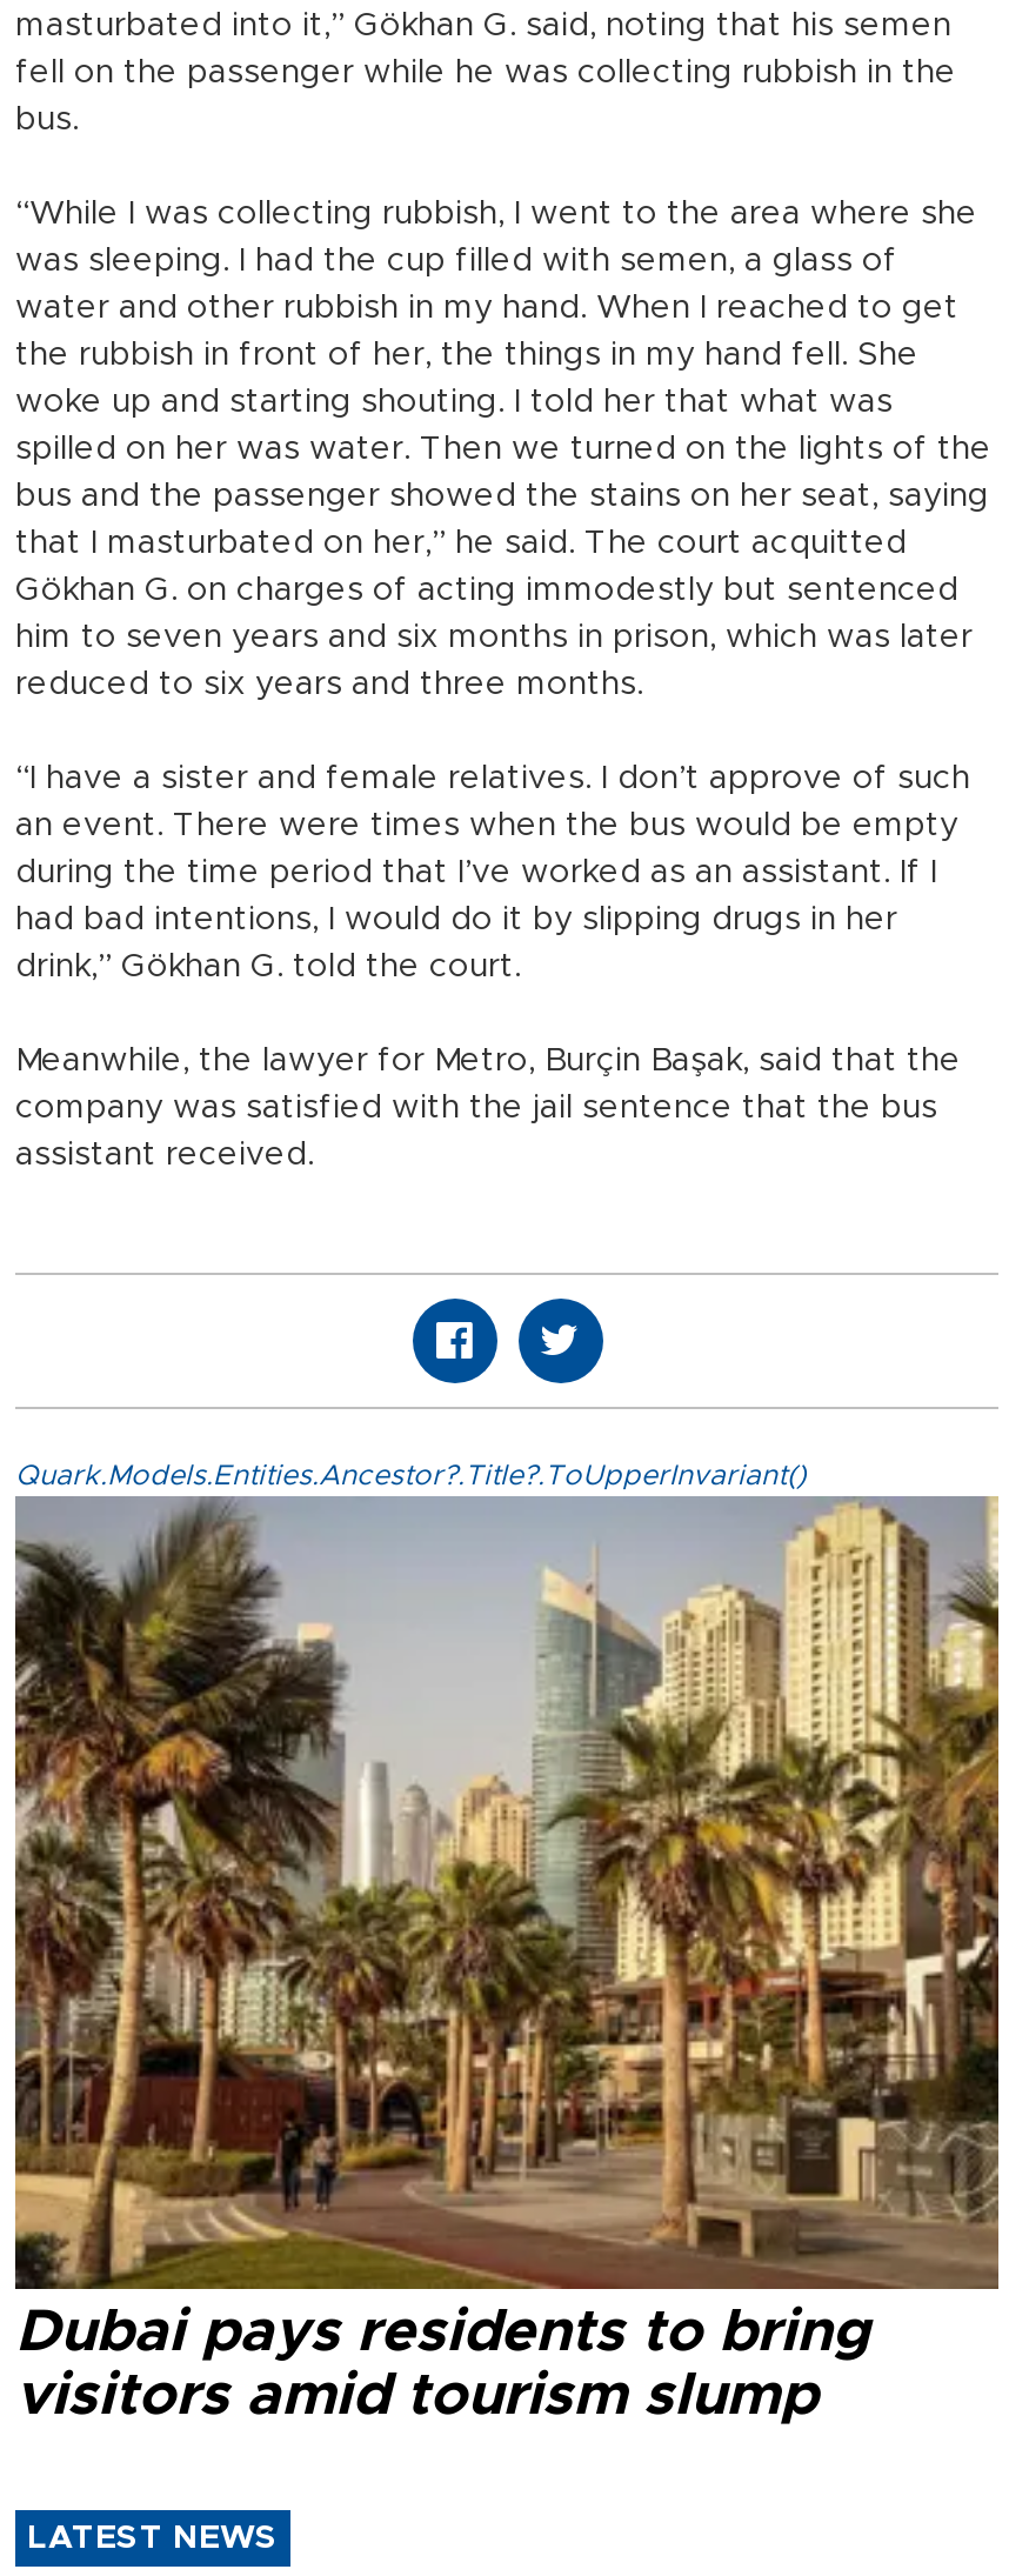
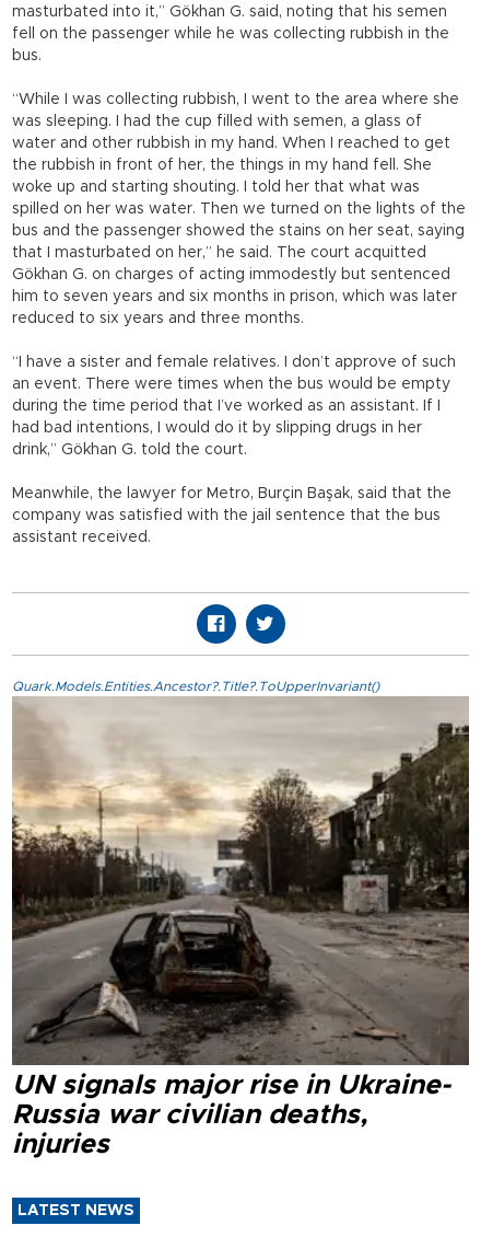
- [image]
- Dubai pays residents to bring
- visitors amid tourism slump
+ [image]
+ UN signals major rise in Ukraine-
+ Russia war civilian deaths,
+ injuries
